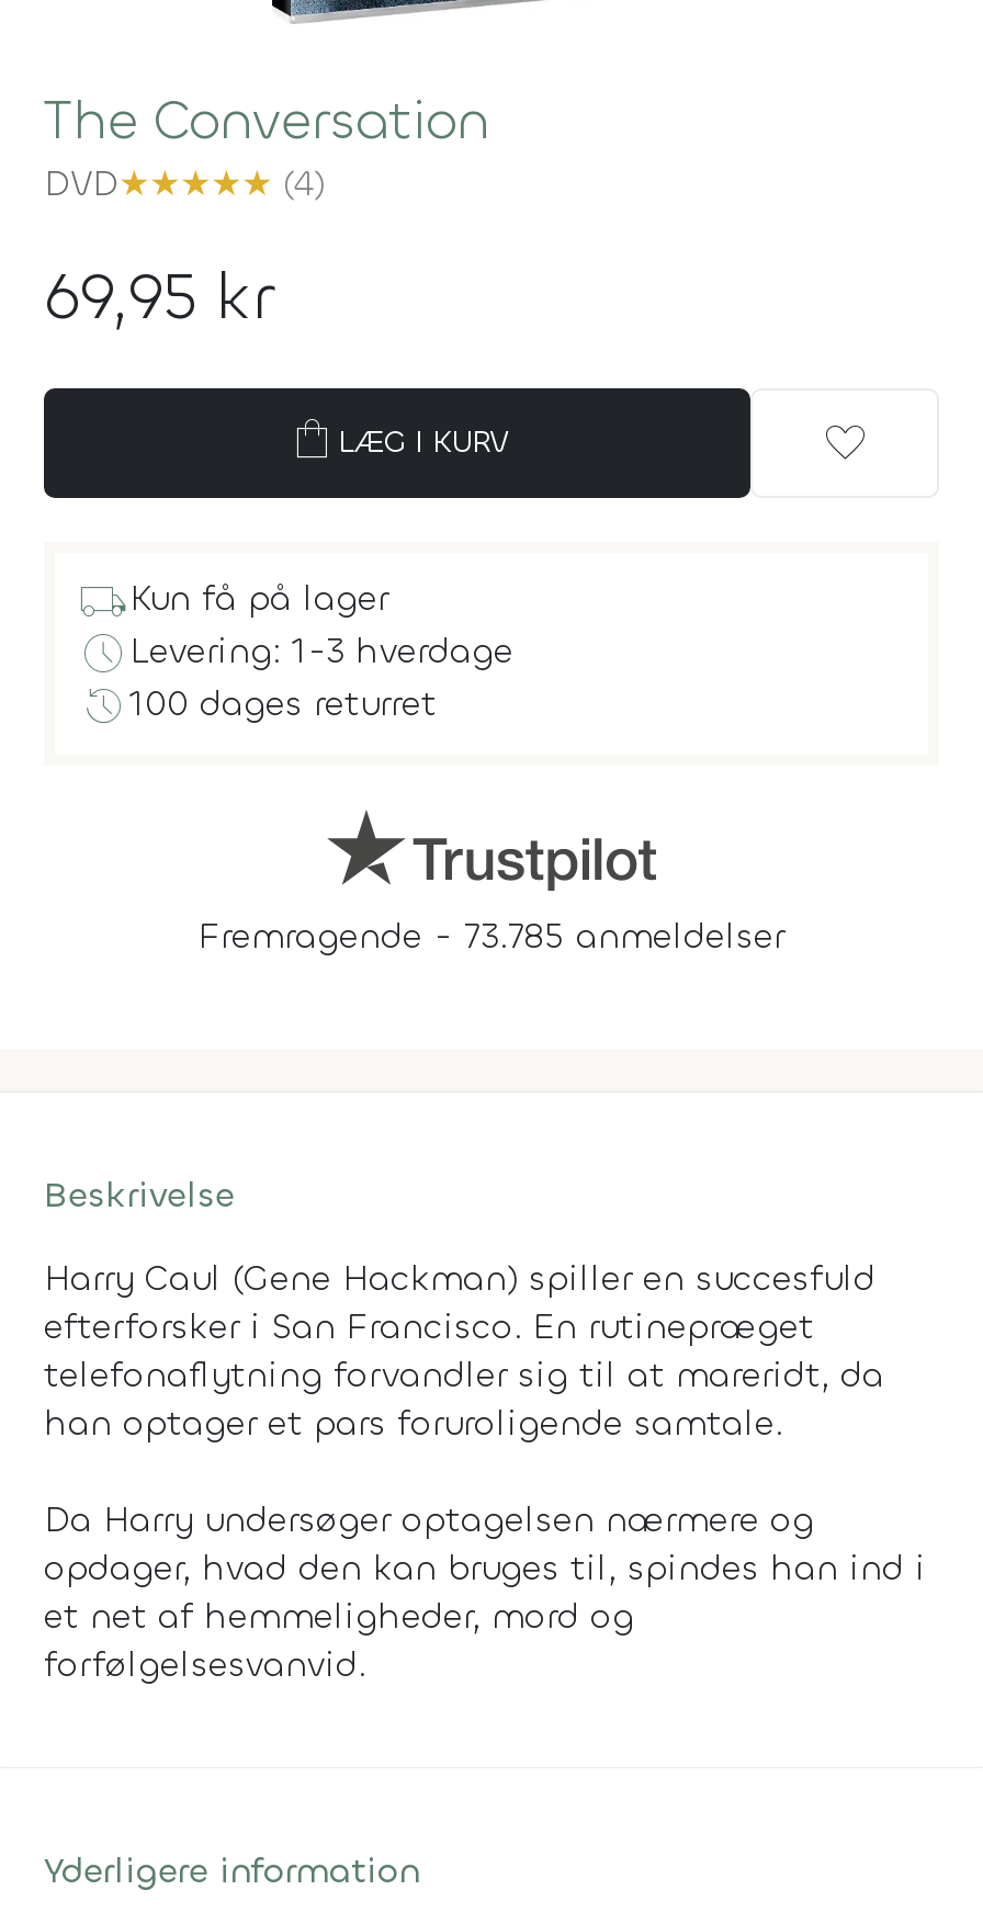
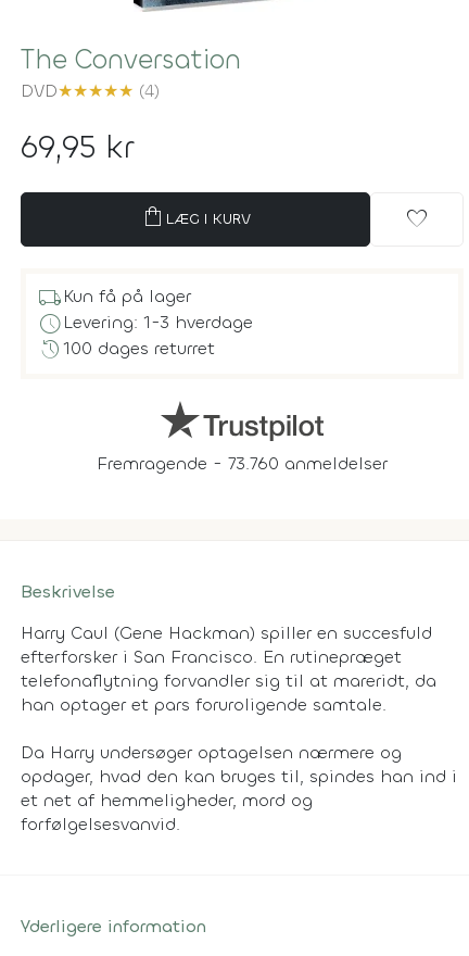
- Fremragende - 73.785 anmeldelser
+ Fremragende - 73.760 anmeldelser
